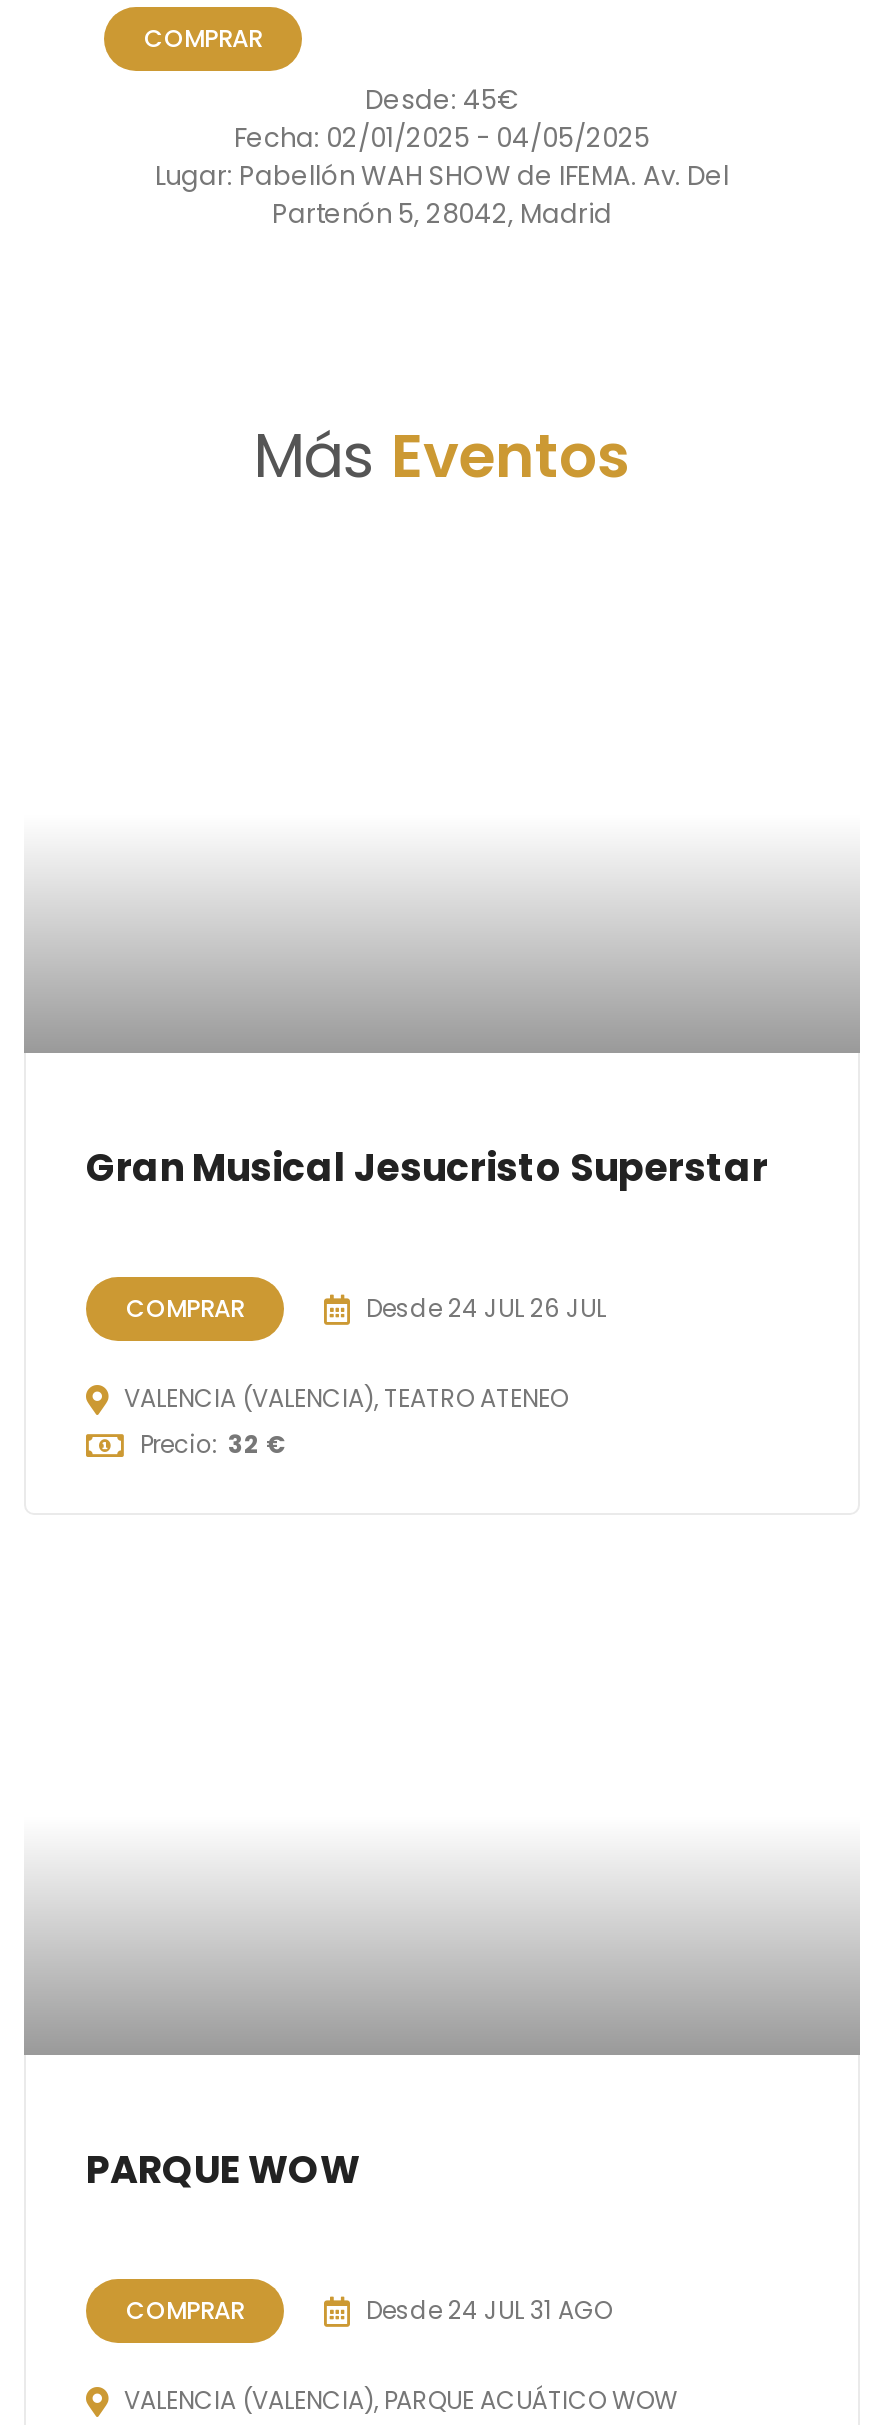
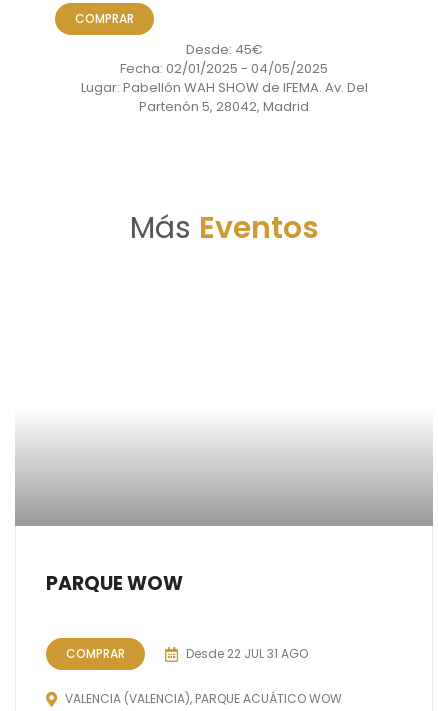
- Gran Musical Jesucristo Superstar
- COMPRAR
- Desde 24 JUL 26 JUL
- VALENCIA (VALENCIA), TEATRO ATENEO
- Precio: 32 €

- Desde 24 JUL 31 AGO
+ Desde 22 JUL 31 AGO
